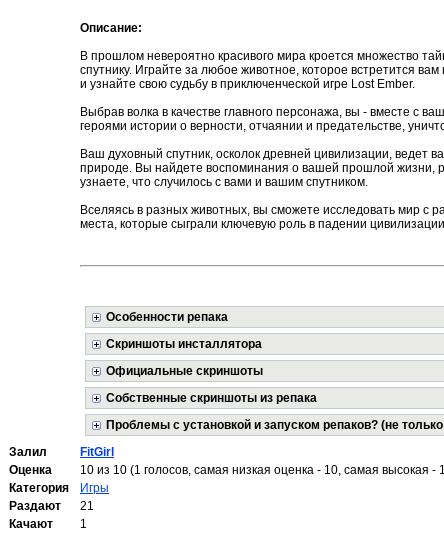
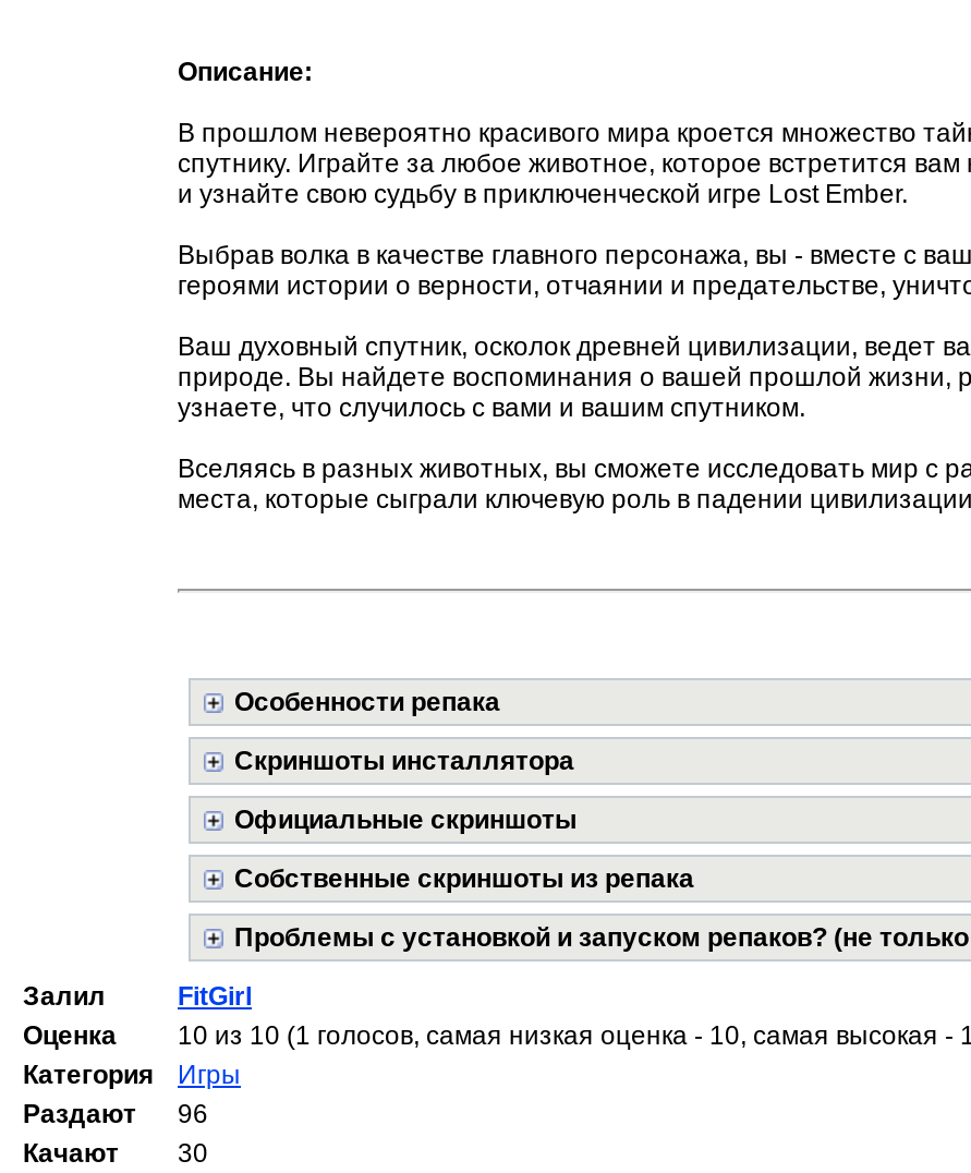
- Раздают 21
+ Раздают 96

- Качают 1
+ Качают 30
